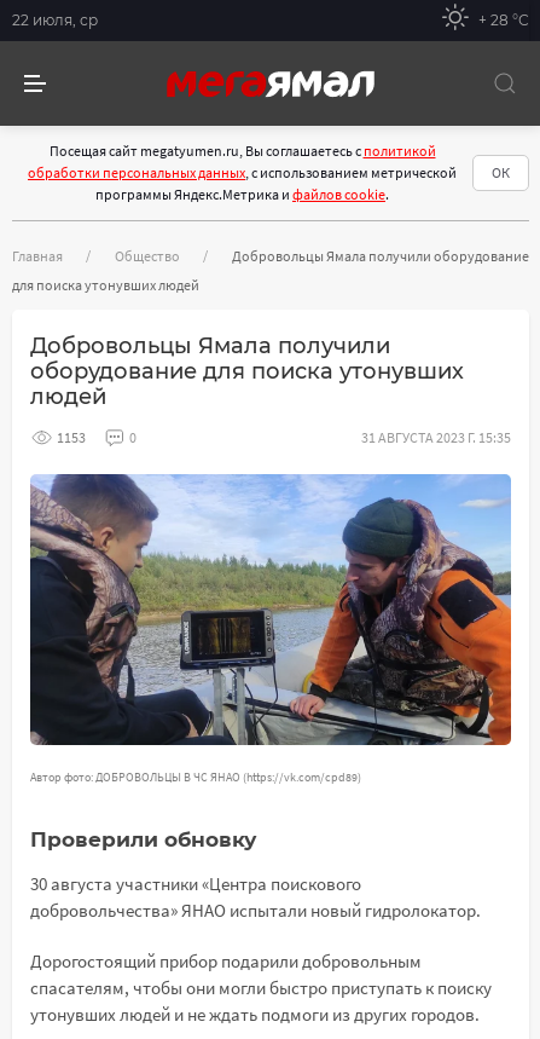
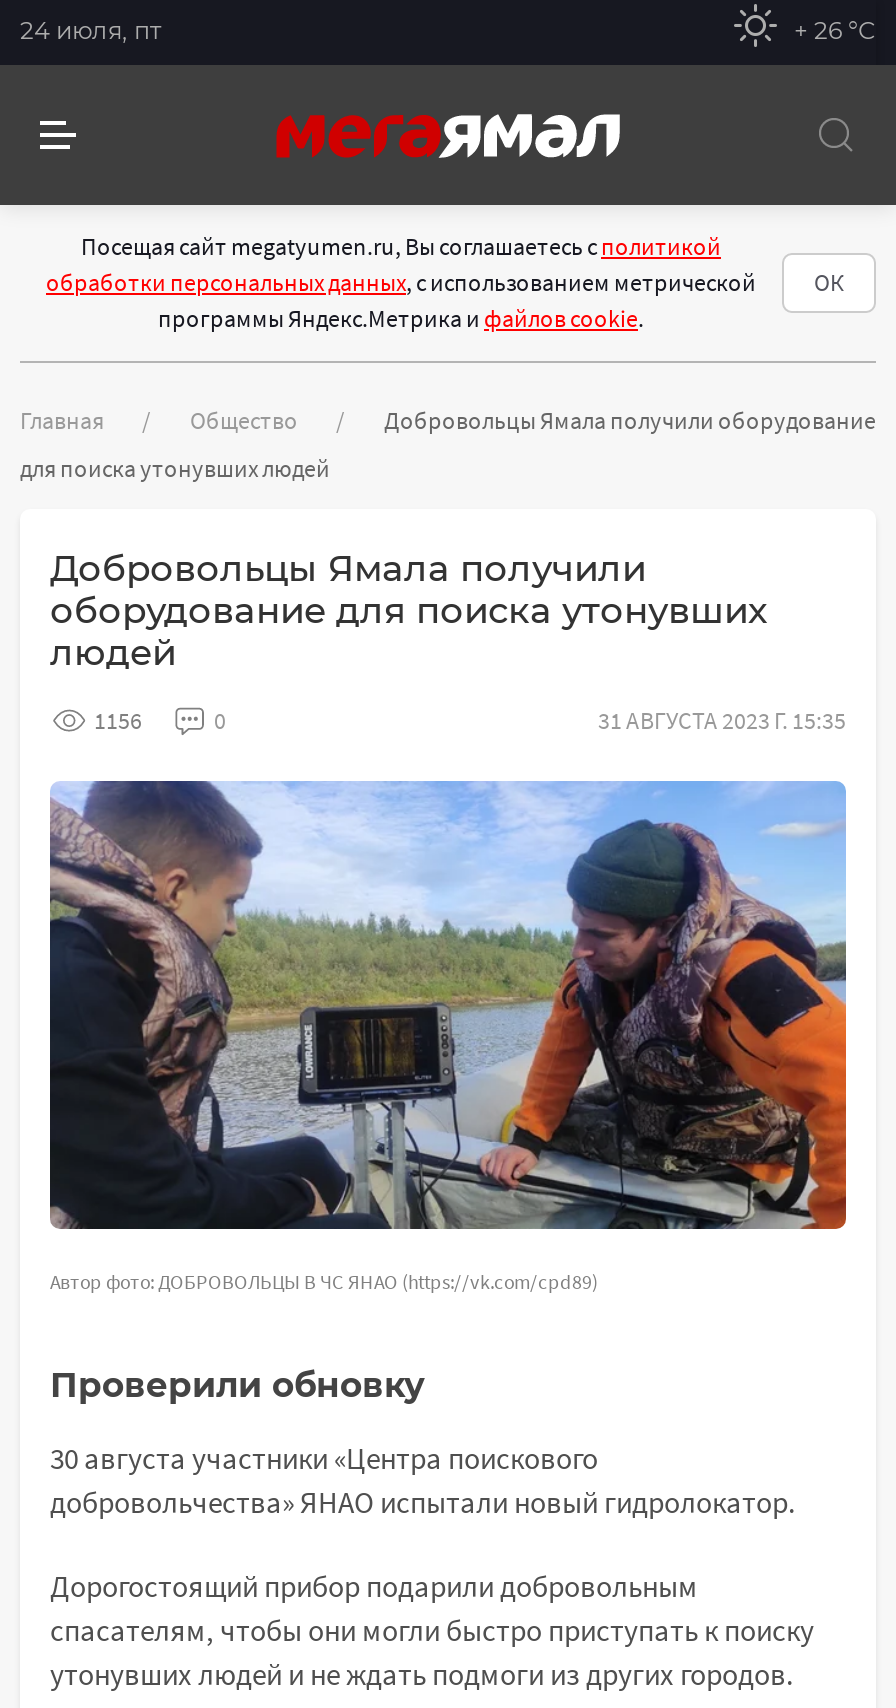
- 22 июля, ср
+ 24 июля, пт

- + 28 °С
+ + 26 °С

- 1153
+ 1156
